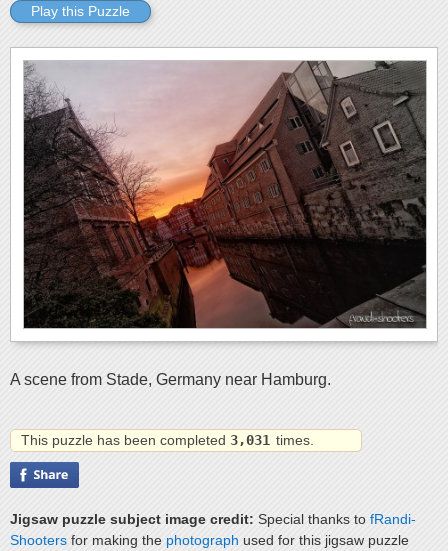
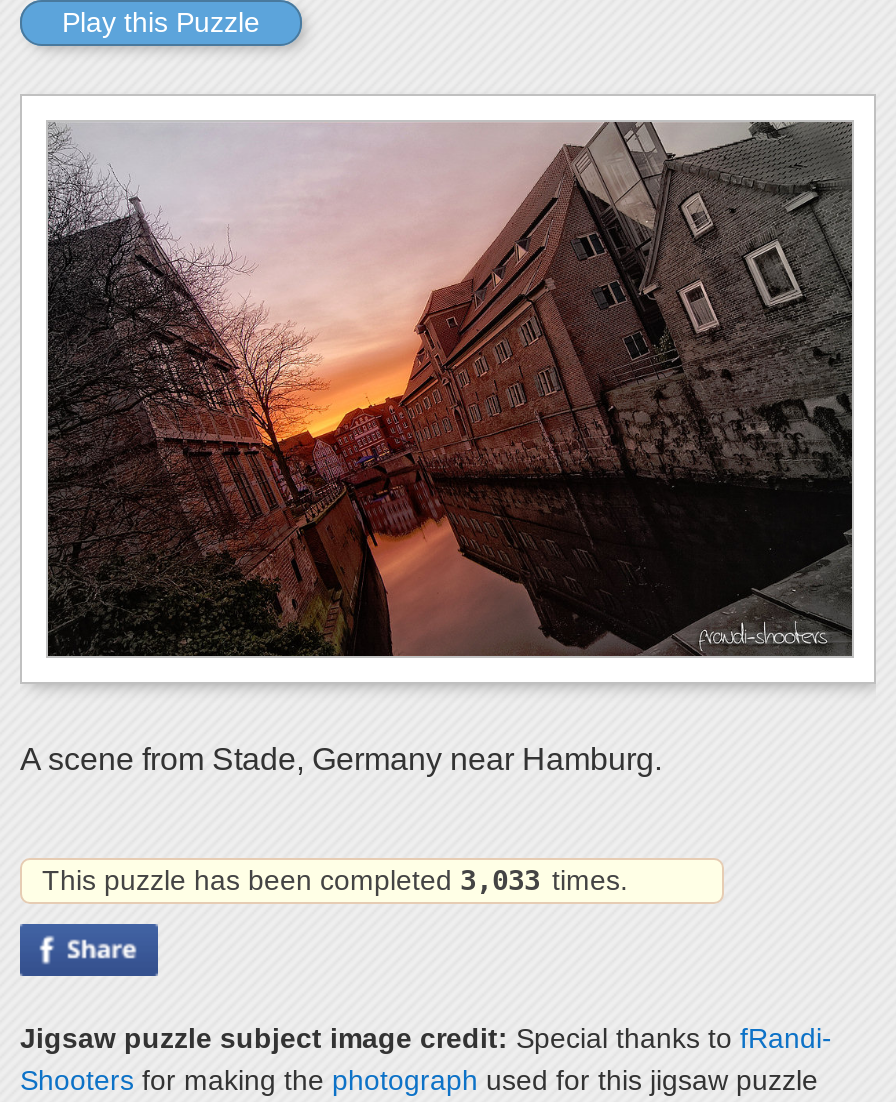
- This puzzle has been completed 3,031 times.
+ This puzzle has been completed 3,033 times.
